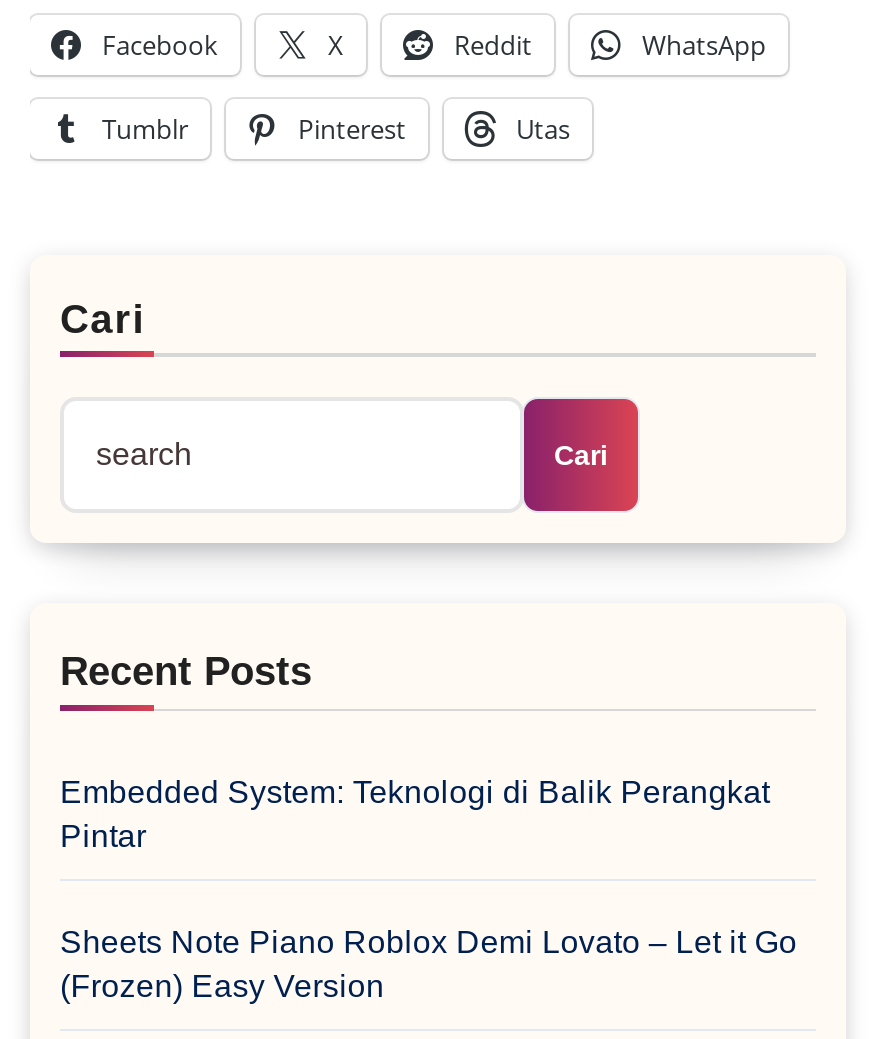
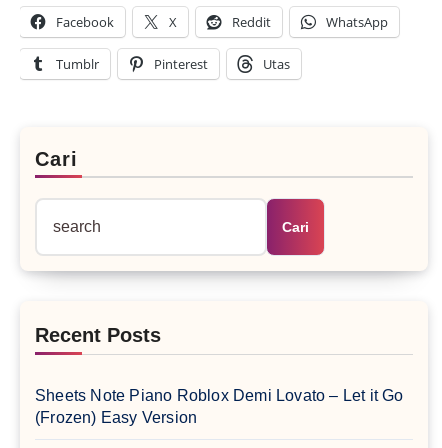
- Embedded System: Teknologi di Balik Perangkat
- Pintar
